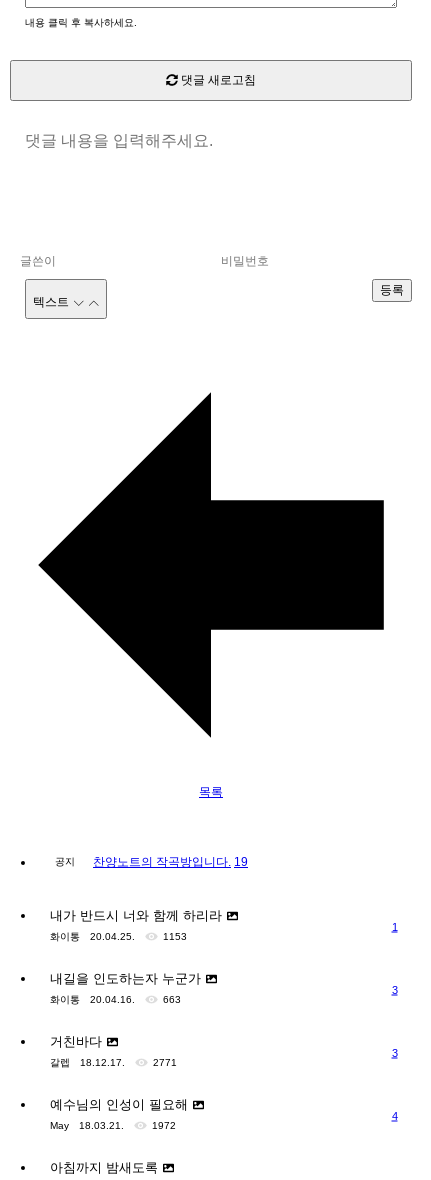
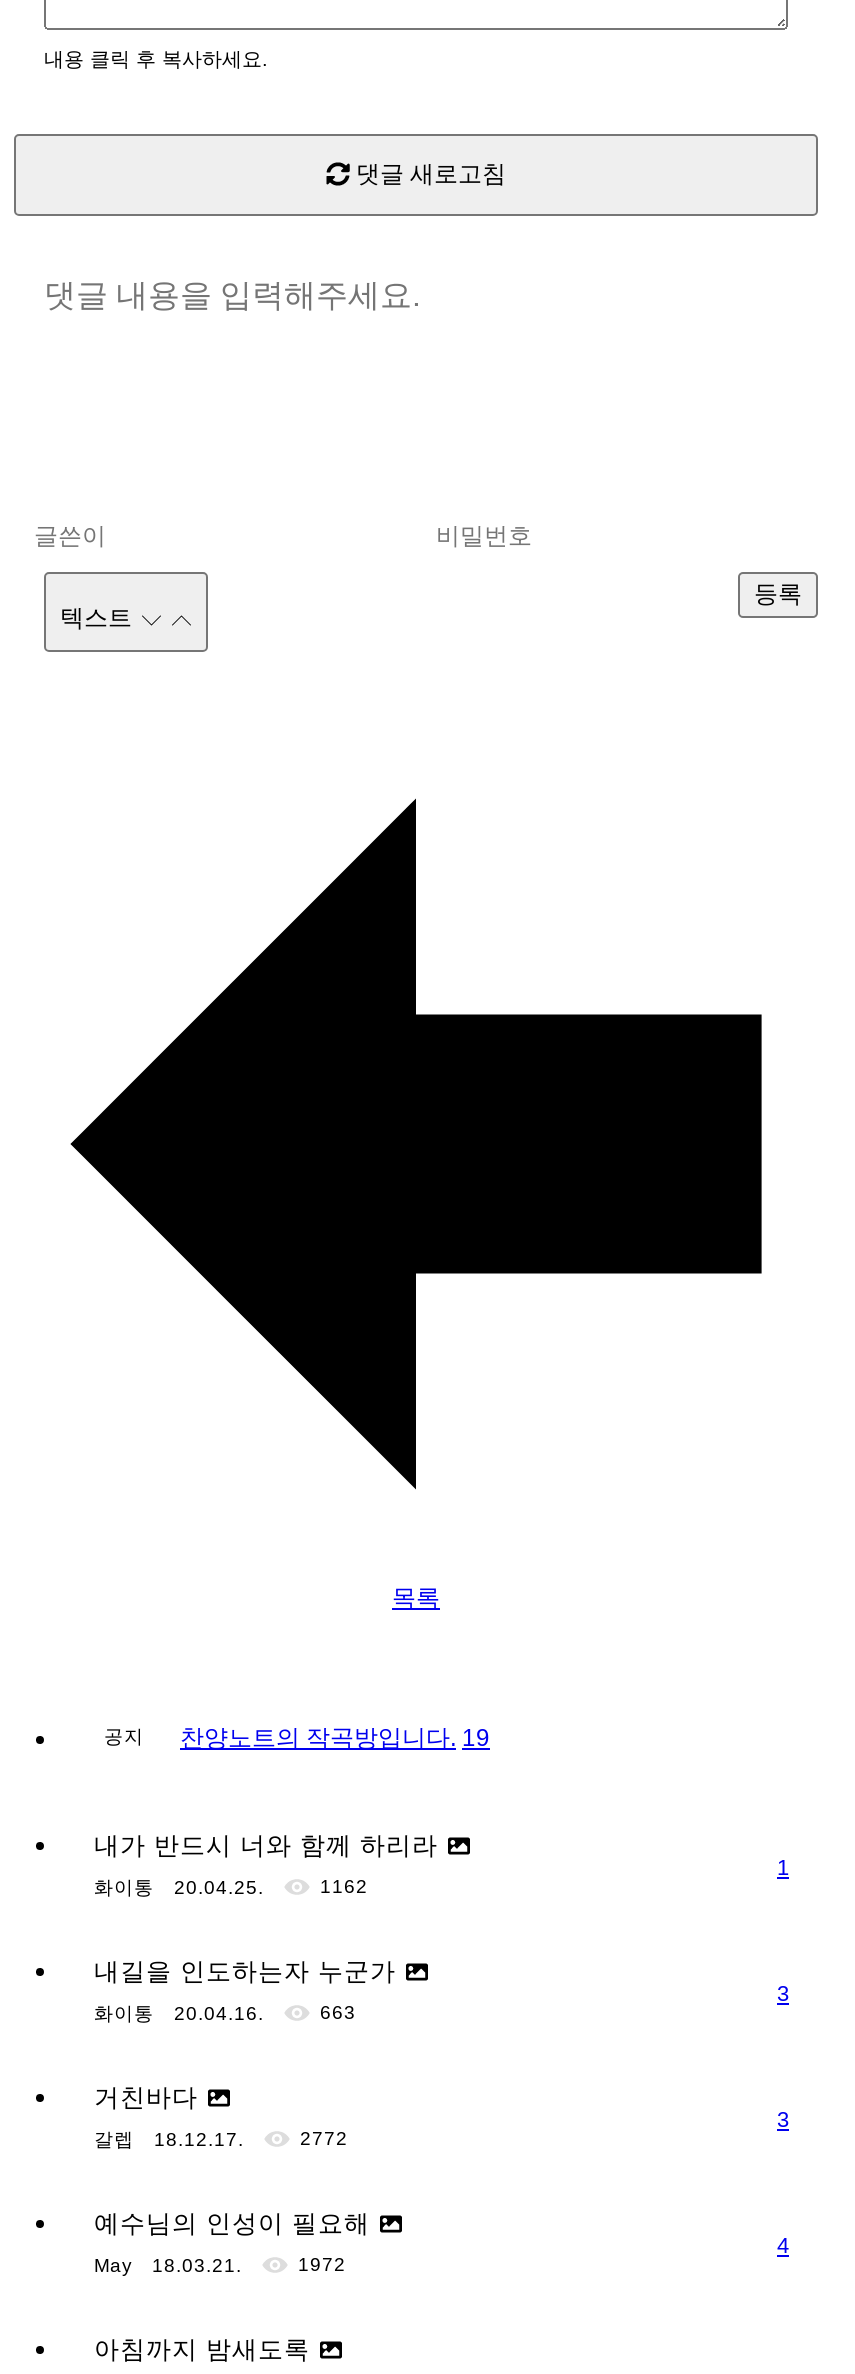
- 1153
+ 1162

- 2771
+ 2772
